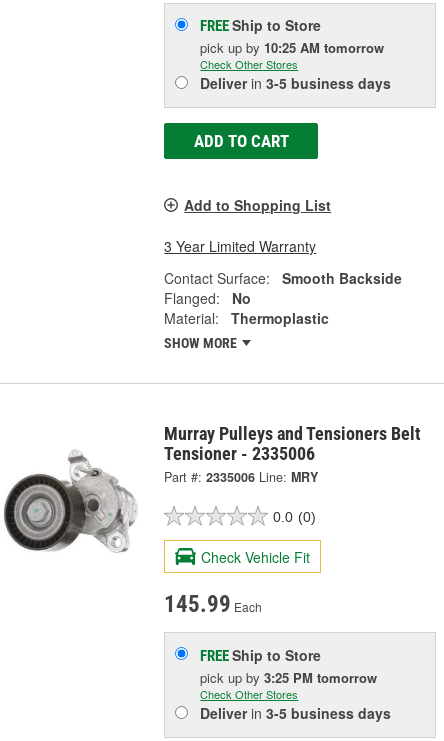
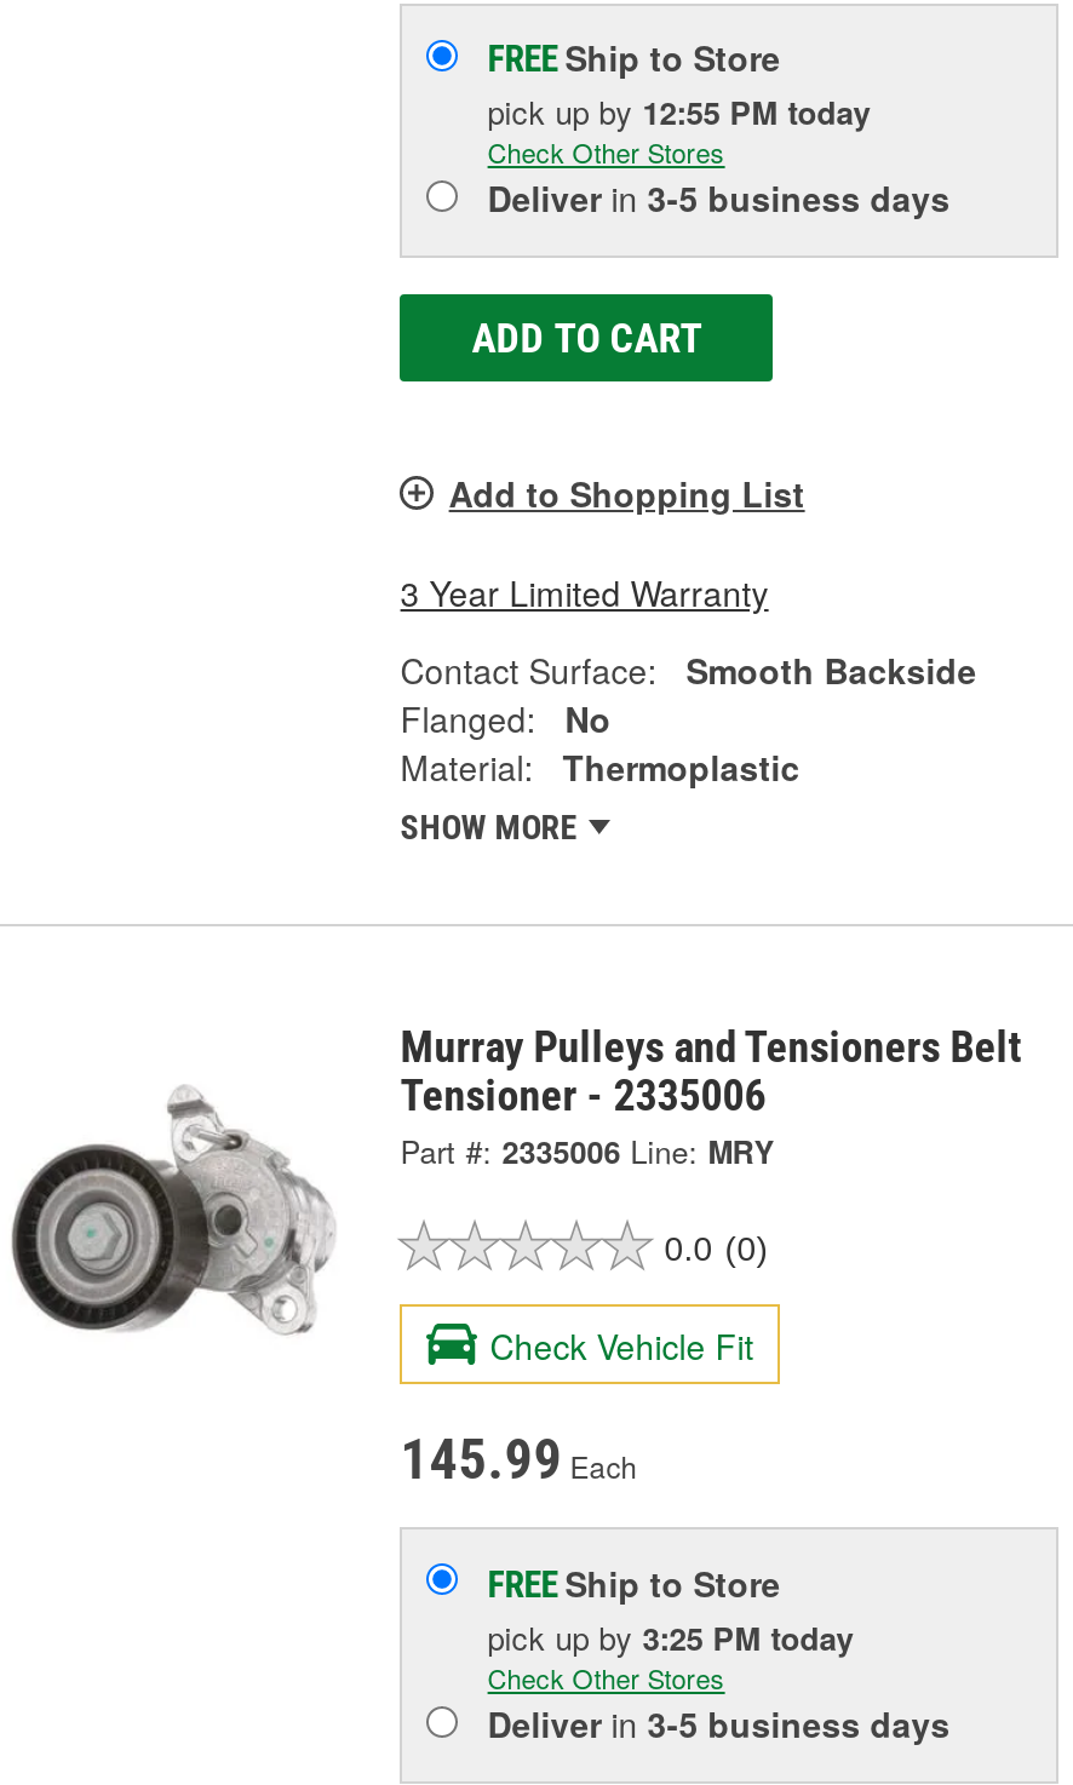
- pick up by 10:25 AM tomorrow
+ pick up by 12:55 PM today

- pick up by 3:25 PM tomorrow
+ pick up by 3:25 PM today
